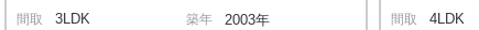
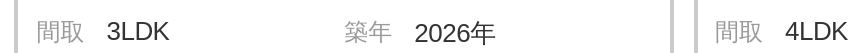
- 築年 2003年
+ 築年 2026年
